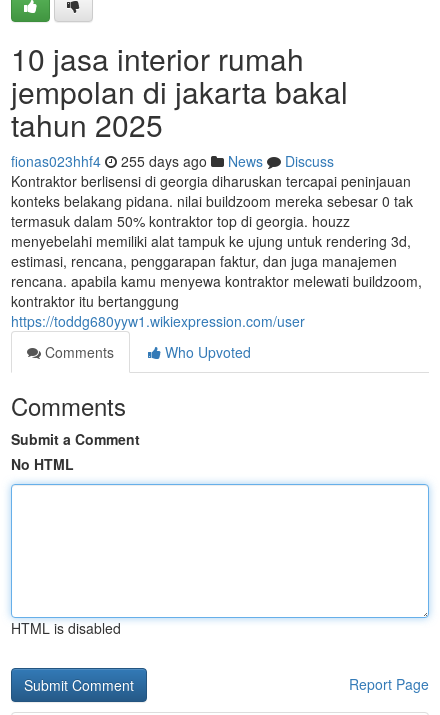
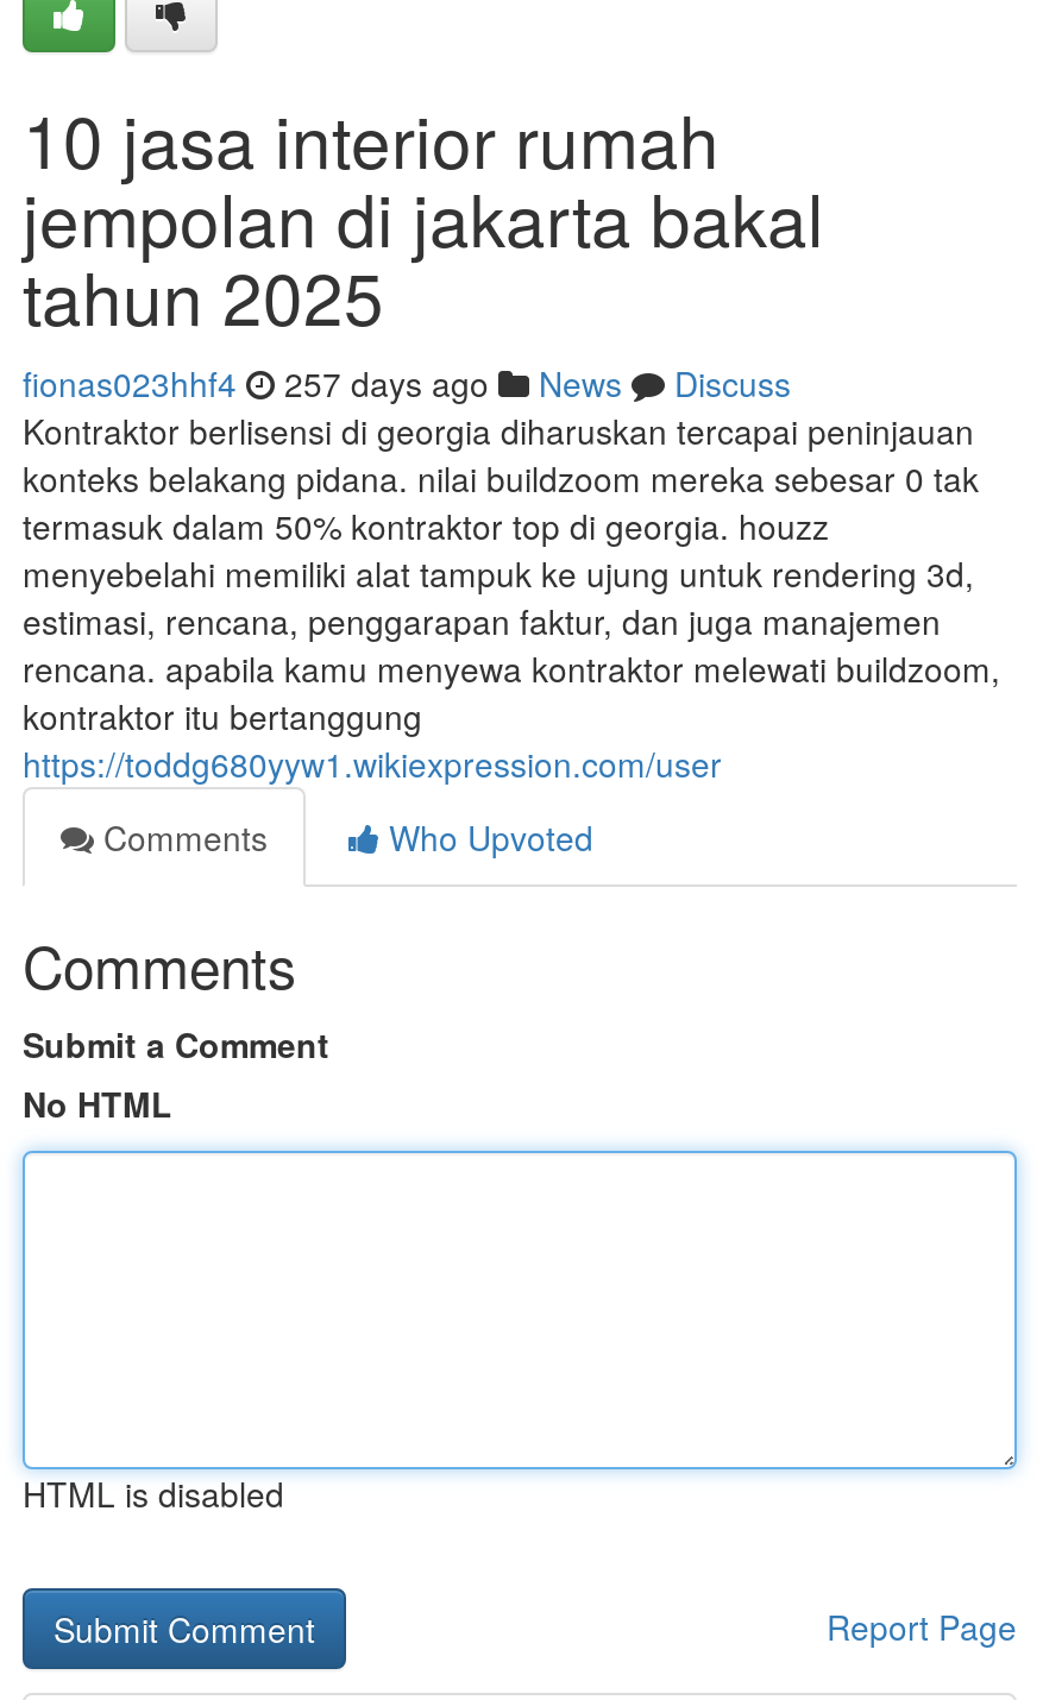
- fionas023hhf4 255 days ago News Discuss
+ fionas023hhf4 257 days ago News Discuss
